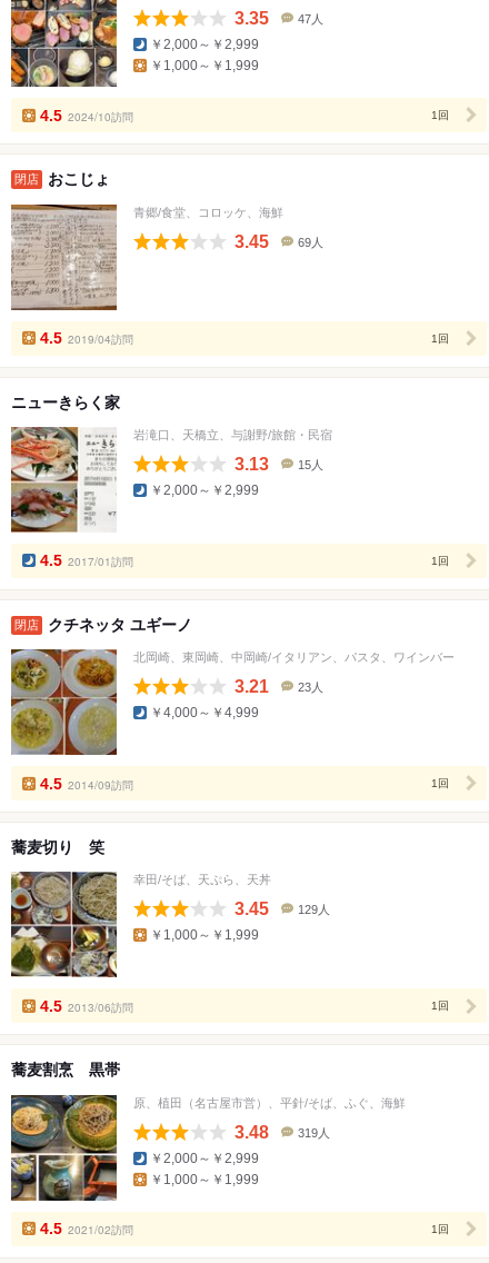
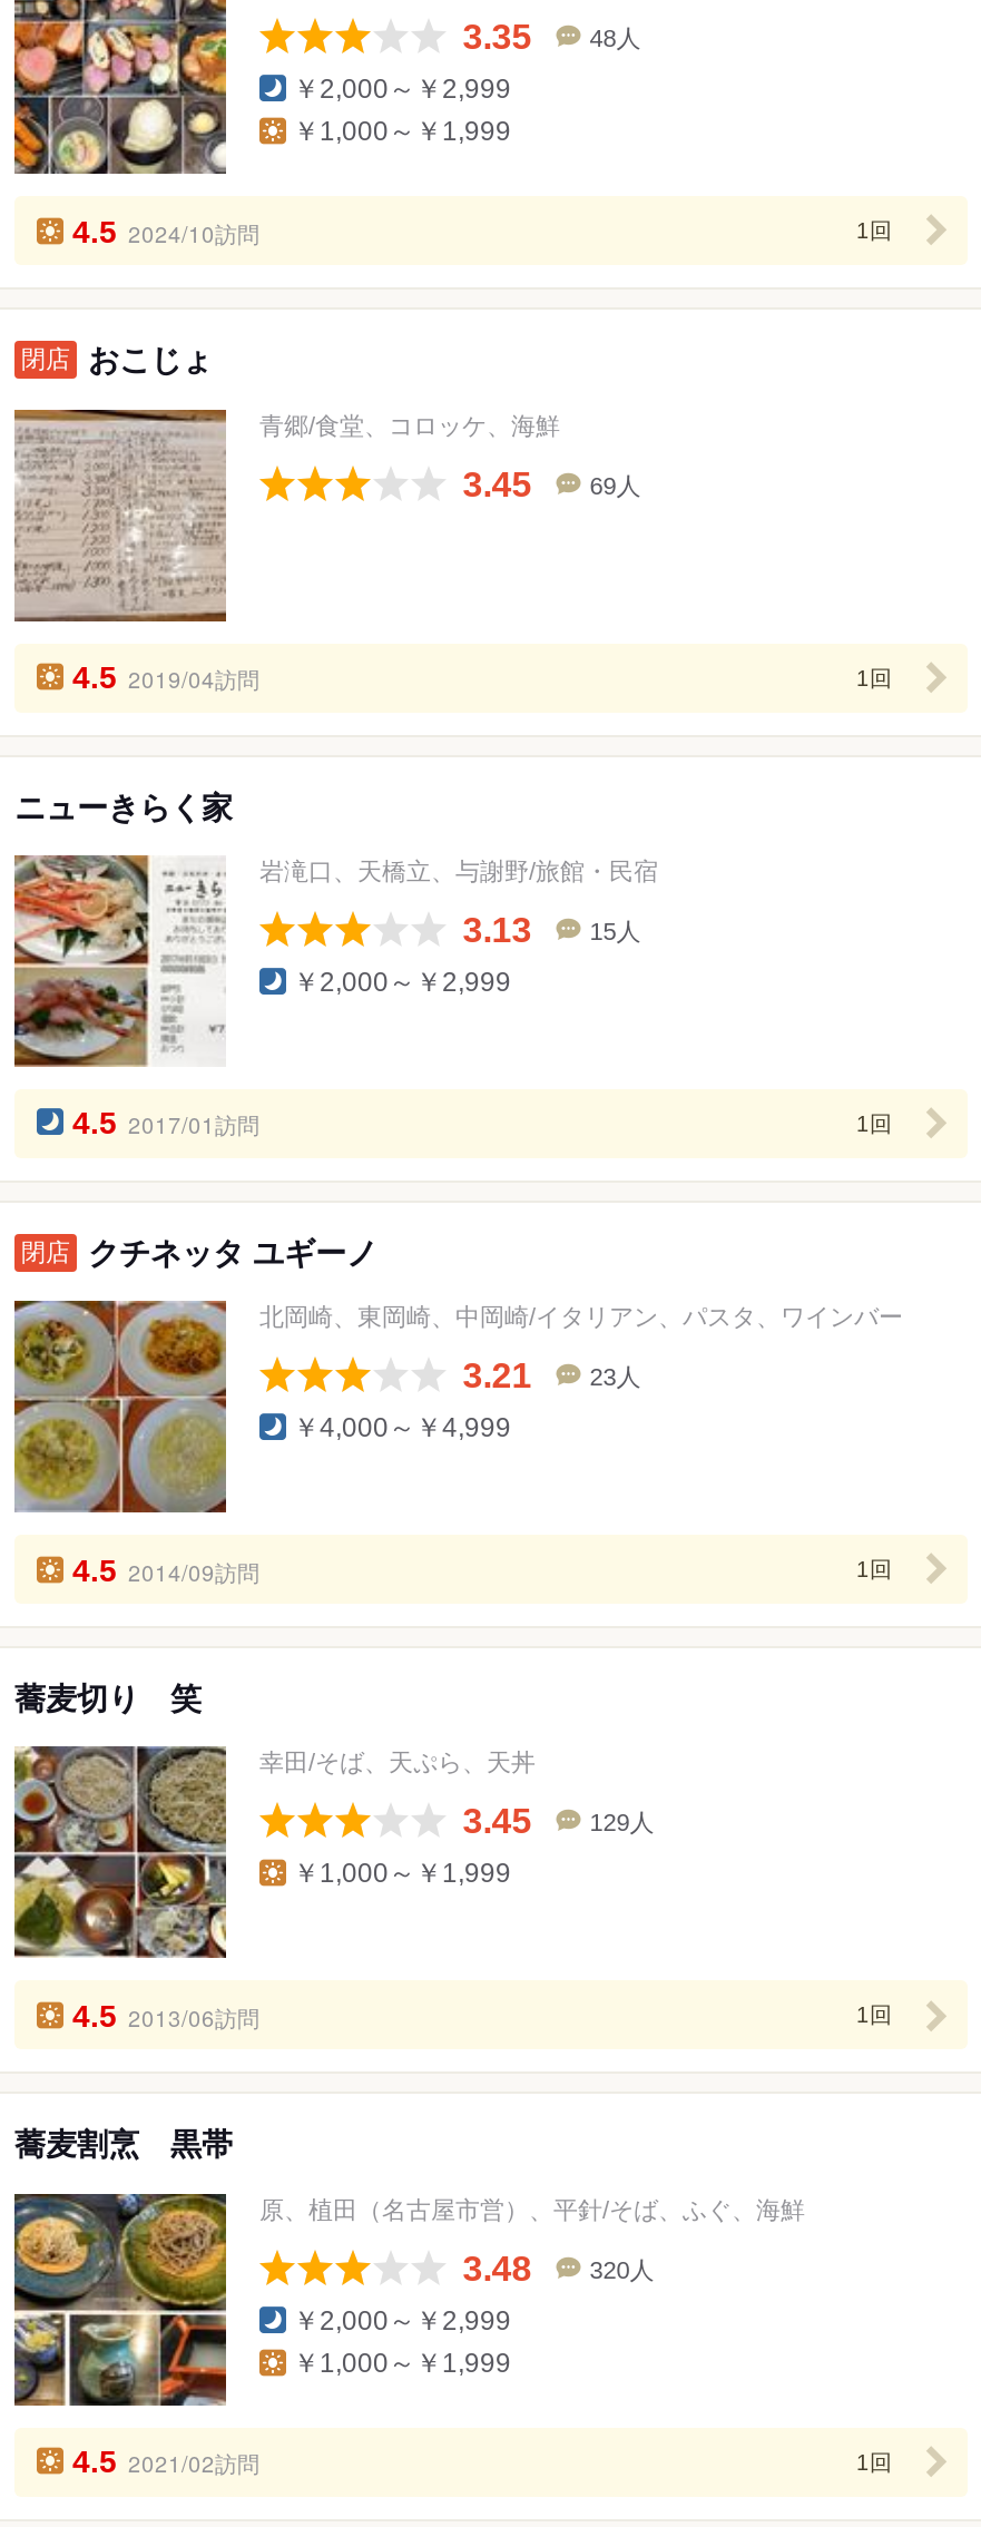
- 47人
+ 48人

- 319人
+ 320人
